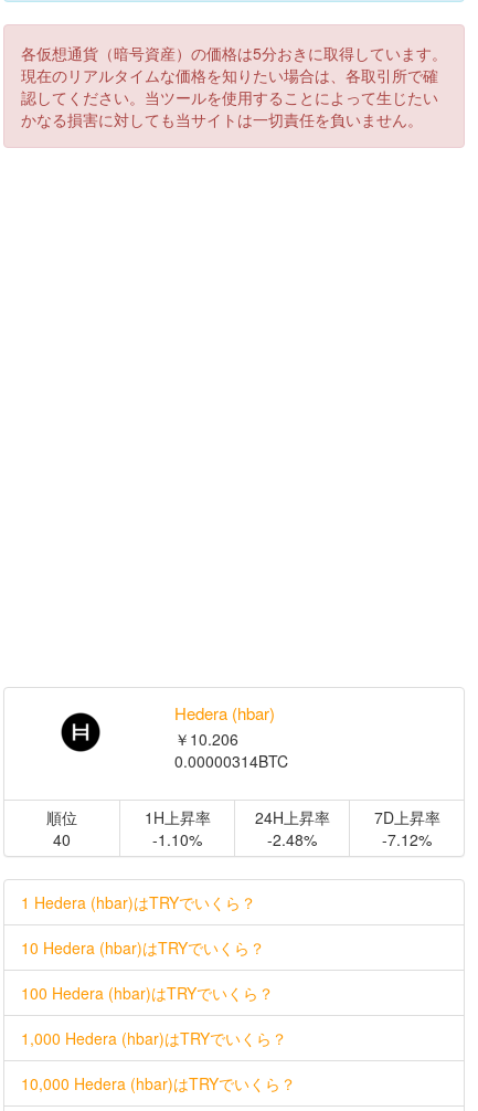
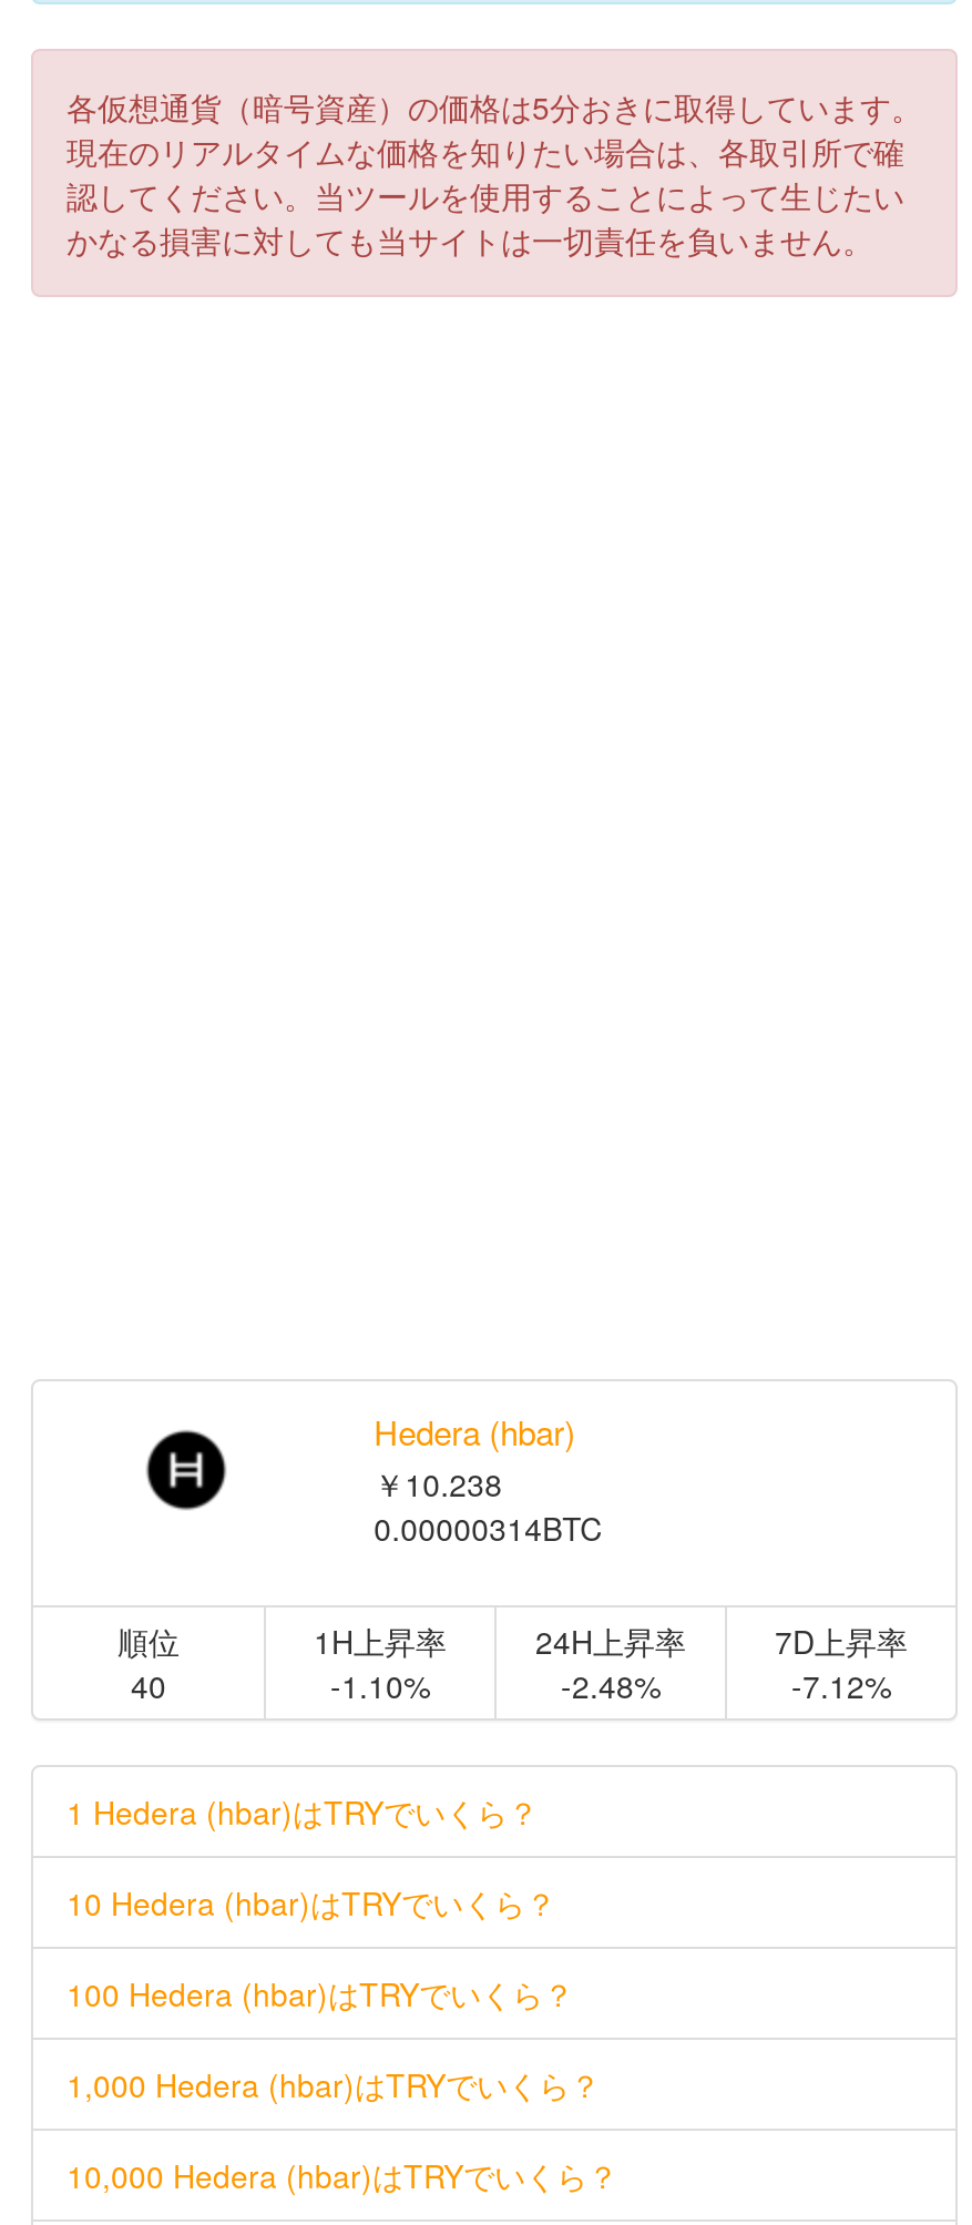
- ￥10.206
+ ￥10.238
